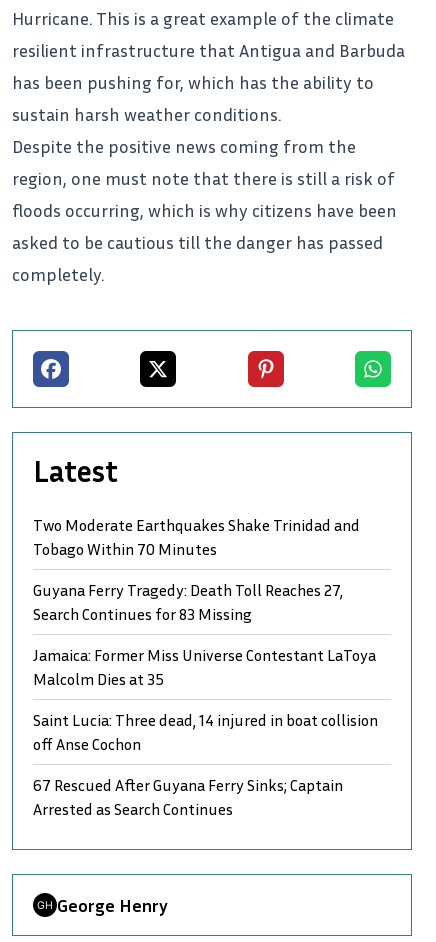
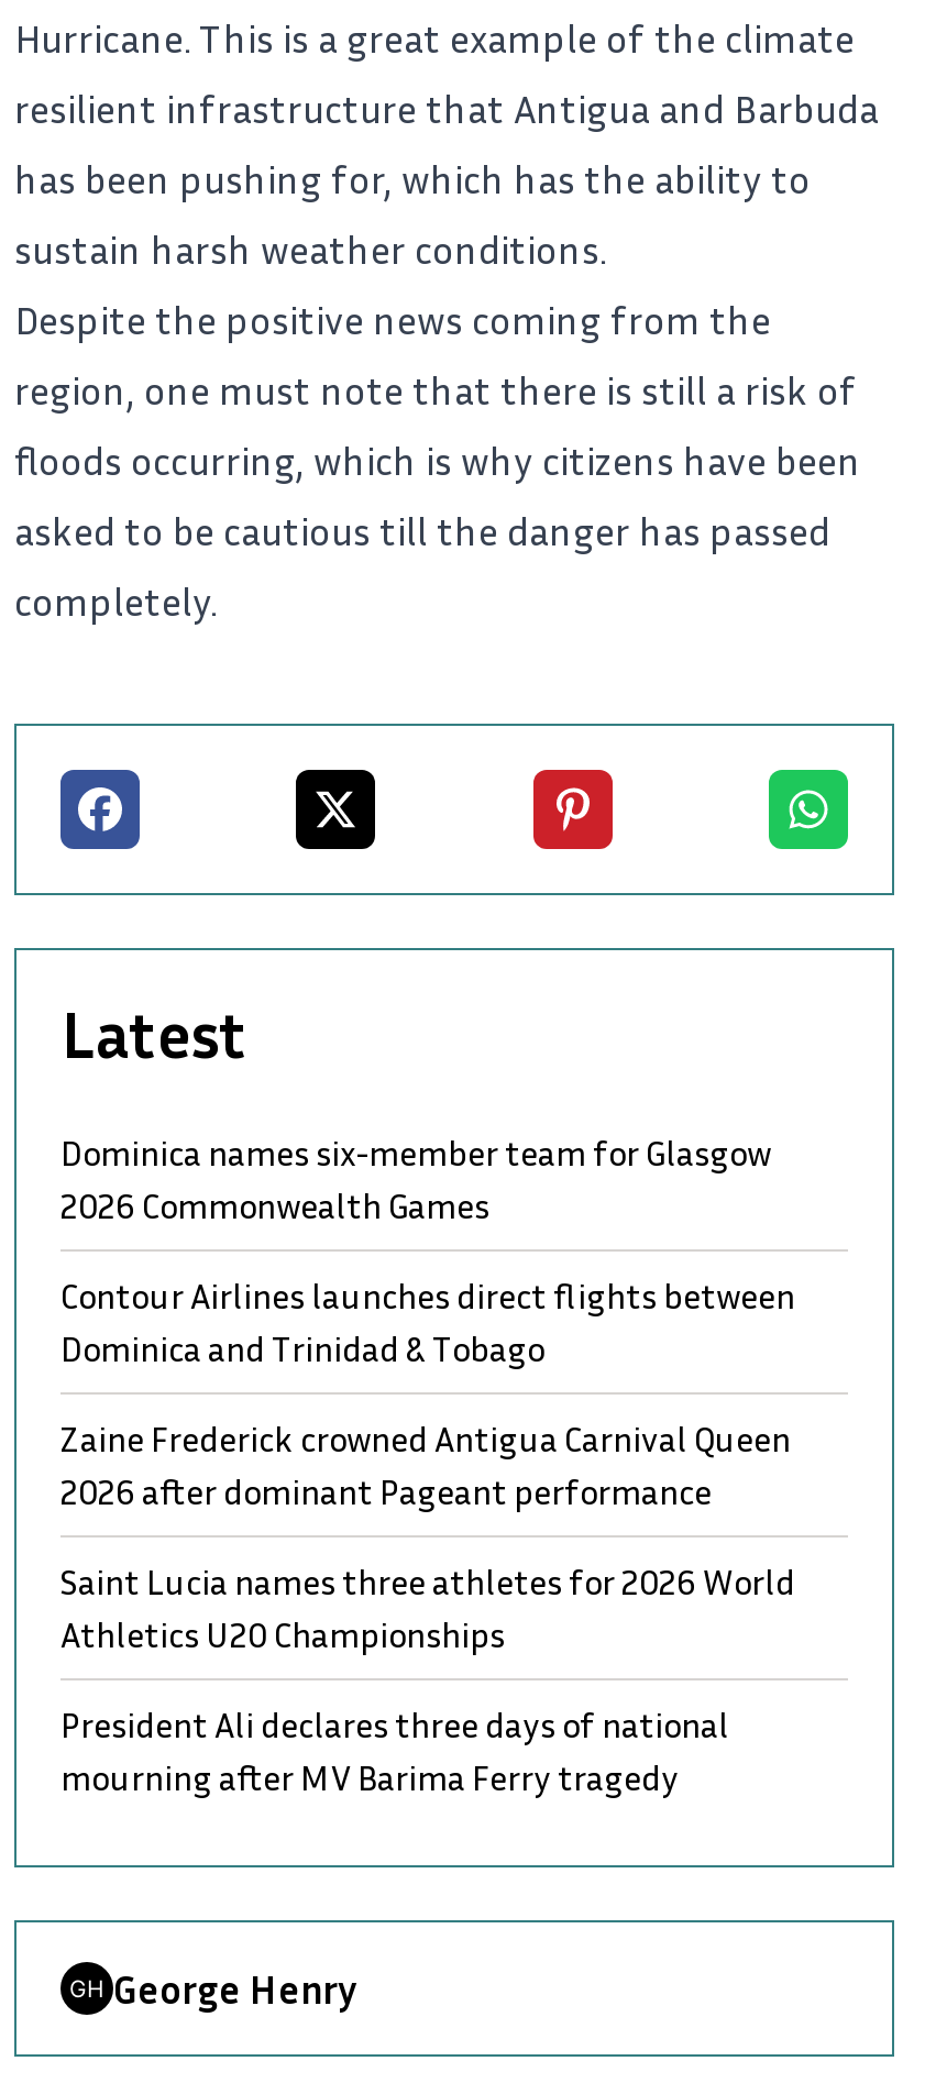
- Two Moderate Earthquakes Shake Trinidad and
- Tobago Within 70 Minutes
+ Dominica names six-member team for Glasgow
+ 2026 Commonwealth Games

- Guyana Ferry Tragedy: Death Toll Reaches 27,
- Search Continues for 83 Missing
+ Contour Airlines launches direct flights between
+ Dominica and Trinidad & Tobago

- Jamaica: Former Miss Universe Contestant LaToya
- Malcolm Dies at 35
+ Zaine Frederick crowned Antigua Carnival Queen
+ 2026 after dominant Pageant performance

- Saint Lucia: Three dead, 14 injured in boat collision
- off Anse Cochon
+ Saint Lucia names three athletes for 2026 World
+ Athletics U20 Championships

- 67 Rescued After Guyana Ferry Sinks; Captain
- Arrested as Search Continues
+ President Ali declares three days of national
+ mourning after MV Barima Ferry tragedy
